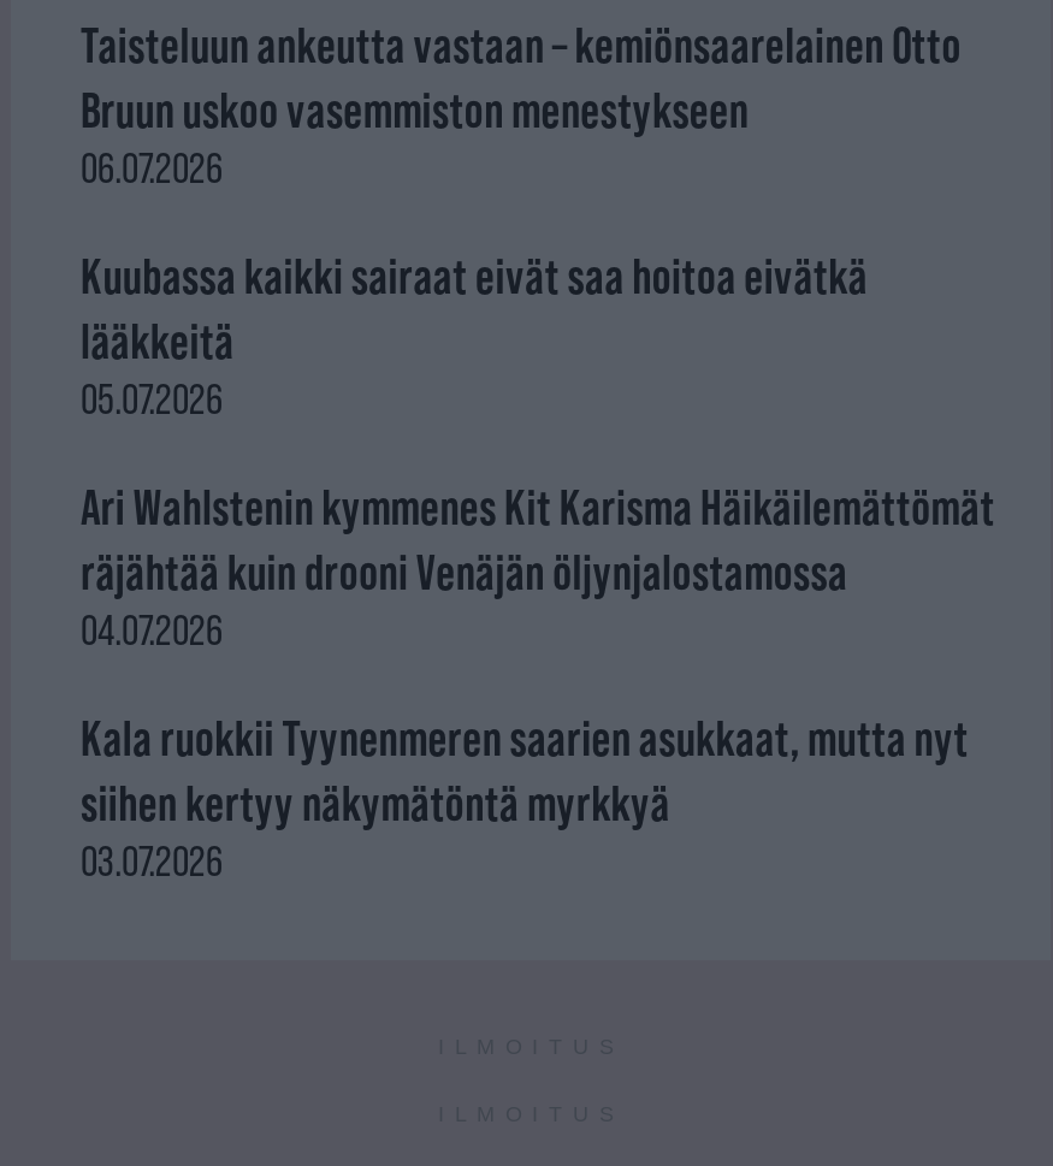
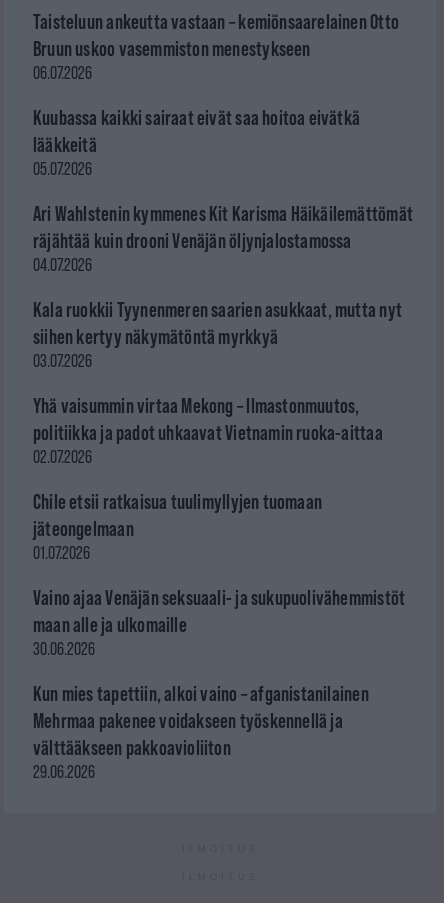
+ Yhä vaisummin virtaa Mekong – Ilmastonmuutos,
+ politiikka ja padot uhkaavat Vietnamin ruoka-aittaa
+ 02.07.2026
+ Chile etsii ratkaisua tuulimyllyjen tuomaan
+ jäteongelmaan
+ 01.07.2026
+ Vaino ajaa Venäjän seksuaali- ja sukupuolivähemmistöt
+ maan alle ja ulkomaille
+ 30.06.2026
+ Kun mies tapettiin, alkoi vaino – afganistanilainen
+ Mehrmaa pakenee voidakseen työskennellä ja
+ välttääkseen pakkoavioliiton
+ 29.06.2026
